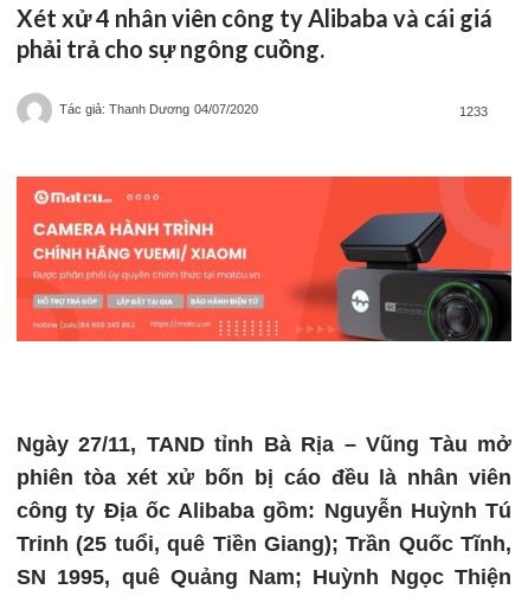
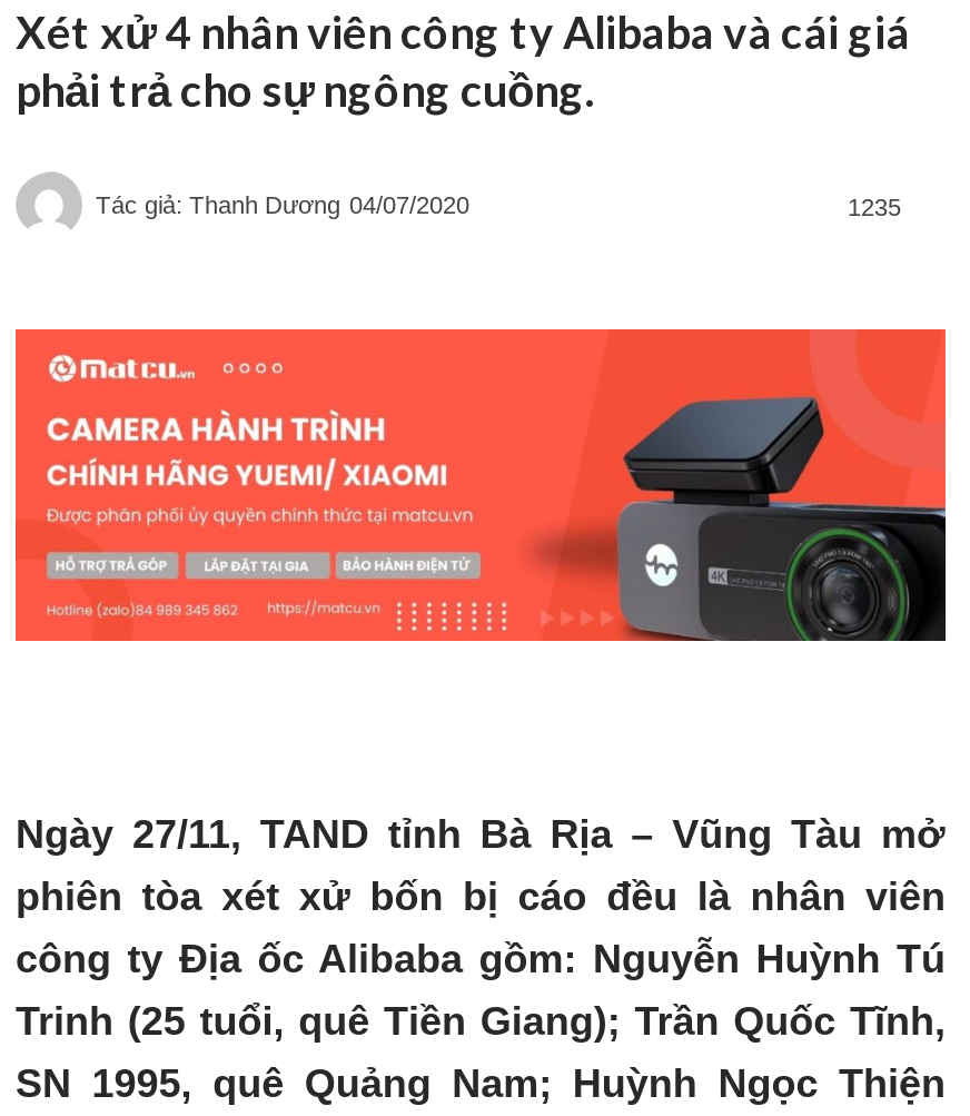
- 1233
+ 1235
